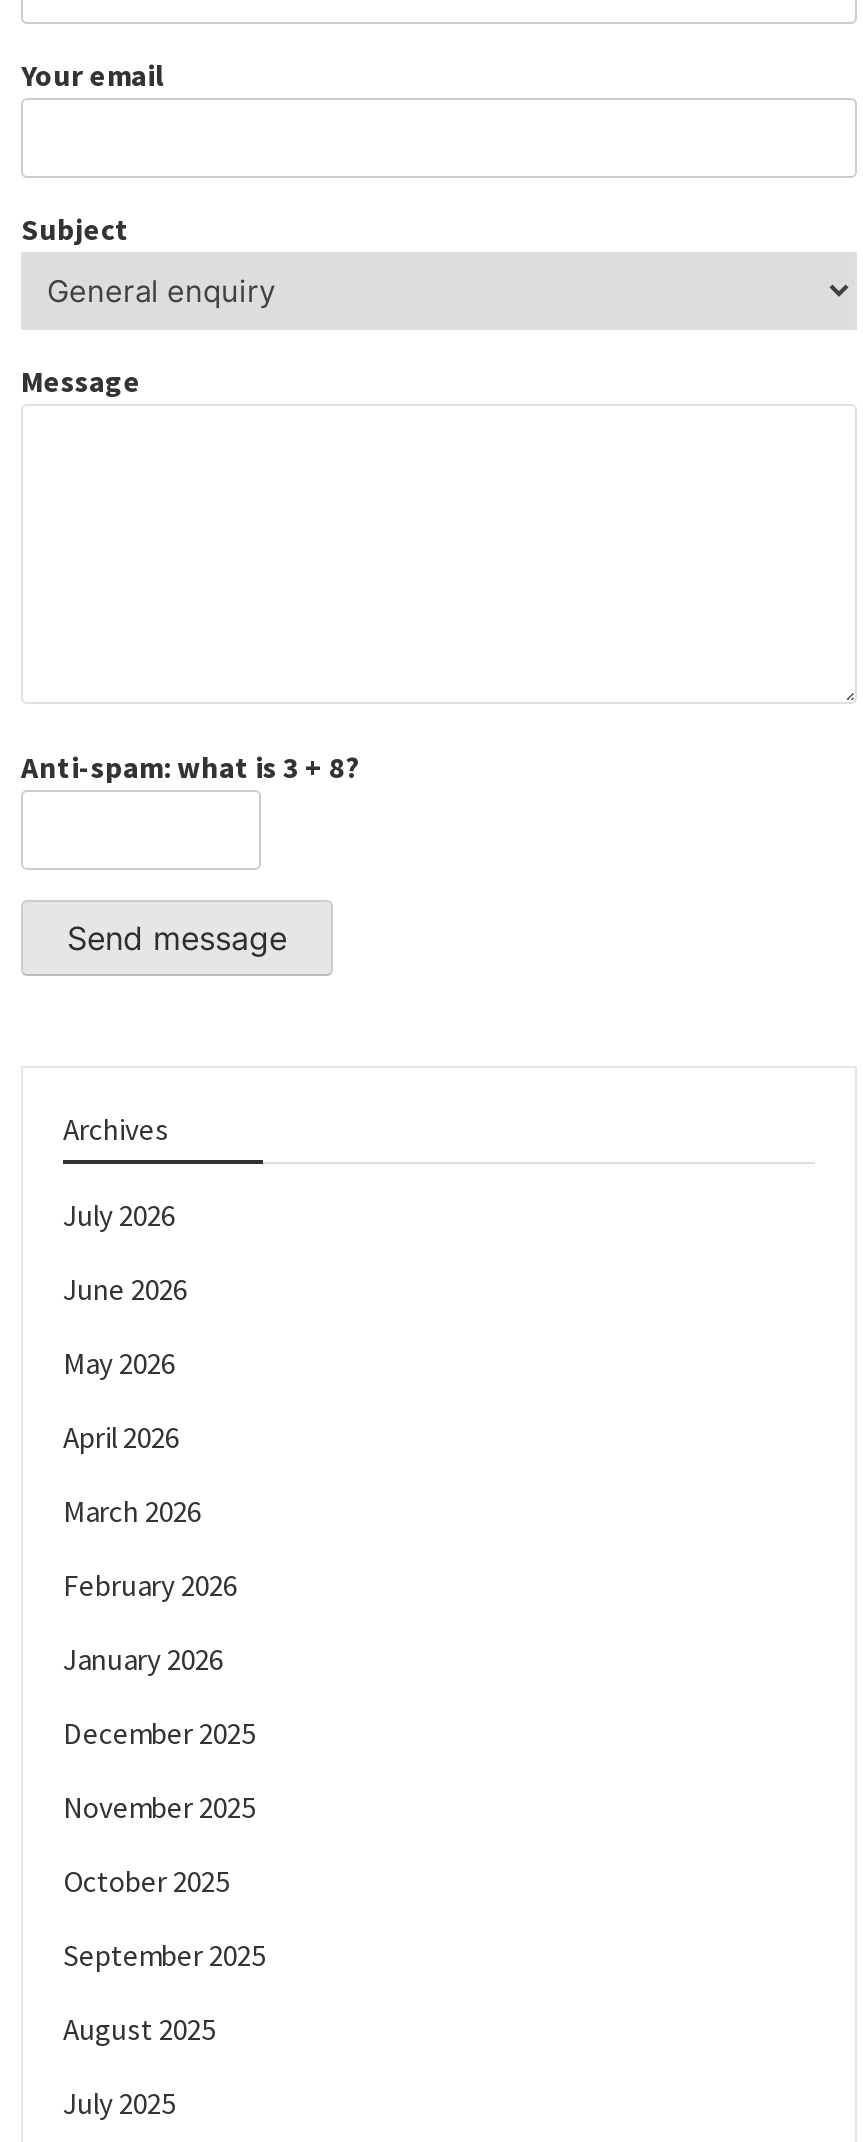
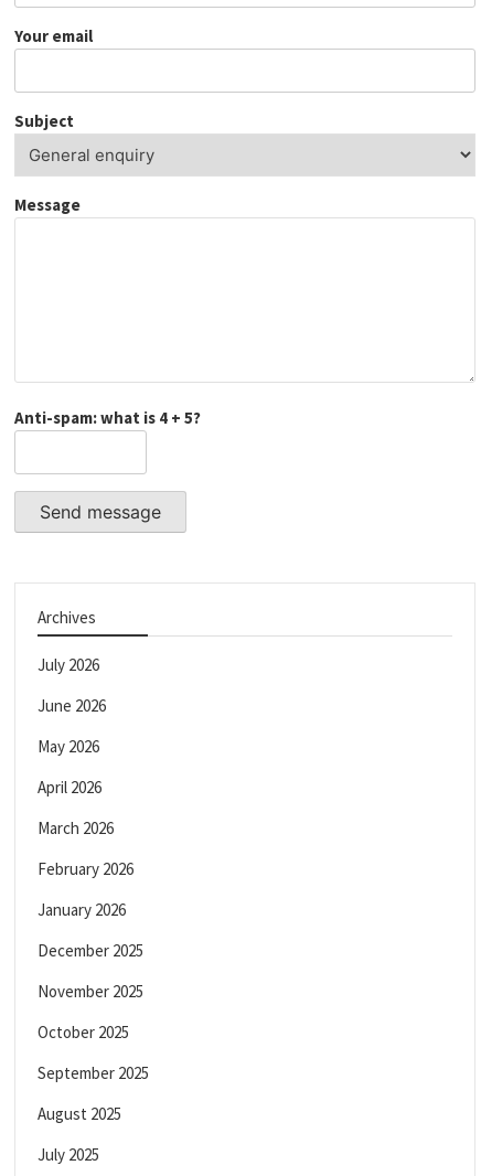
- Anti-spam: what is 3 + 8?
+ Anti-spam: what is 4 + 5?
